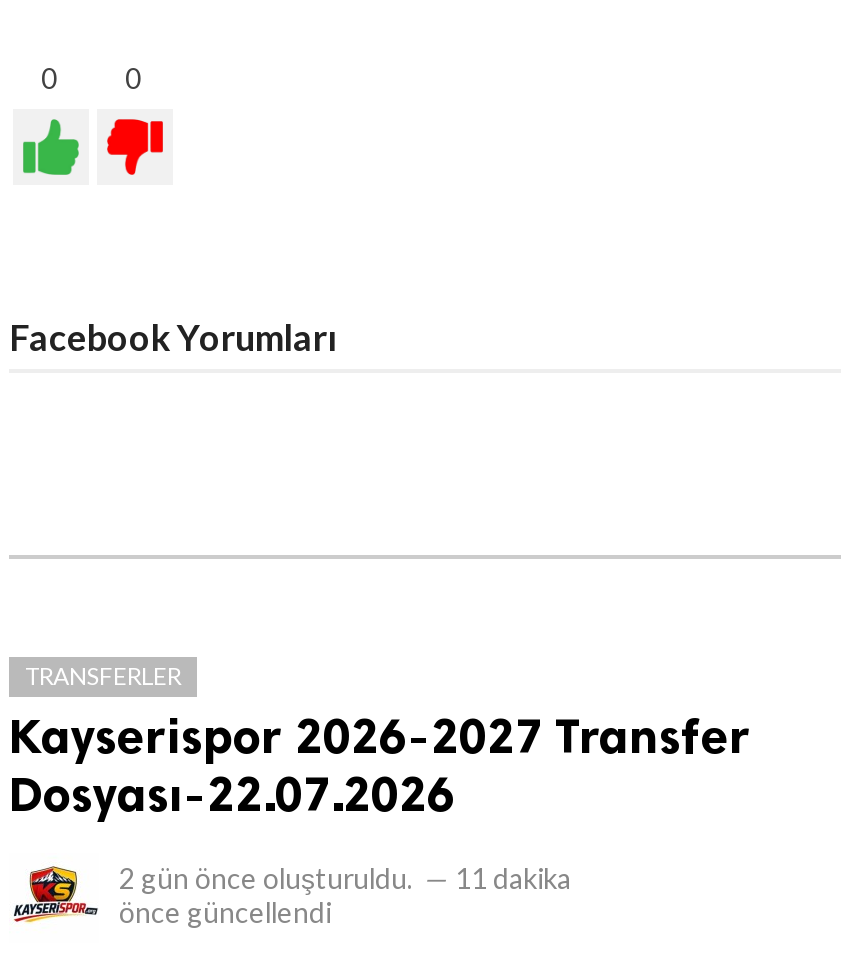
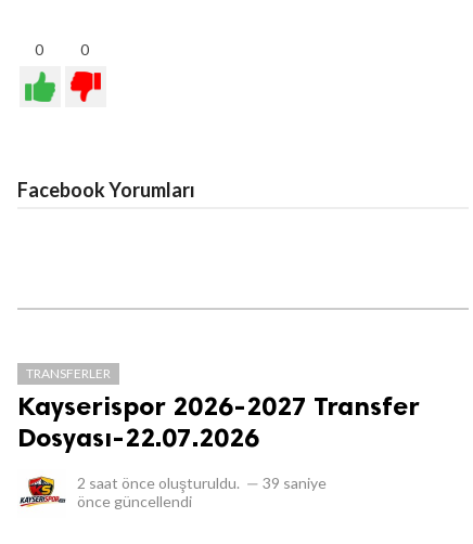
- 2 gün önce oluşturuldu. — 11 dakika
+ 2 saat önce oluşturuldu. — 39 saniye
